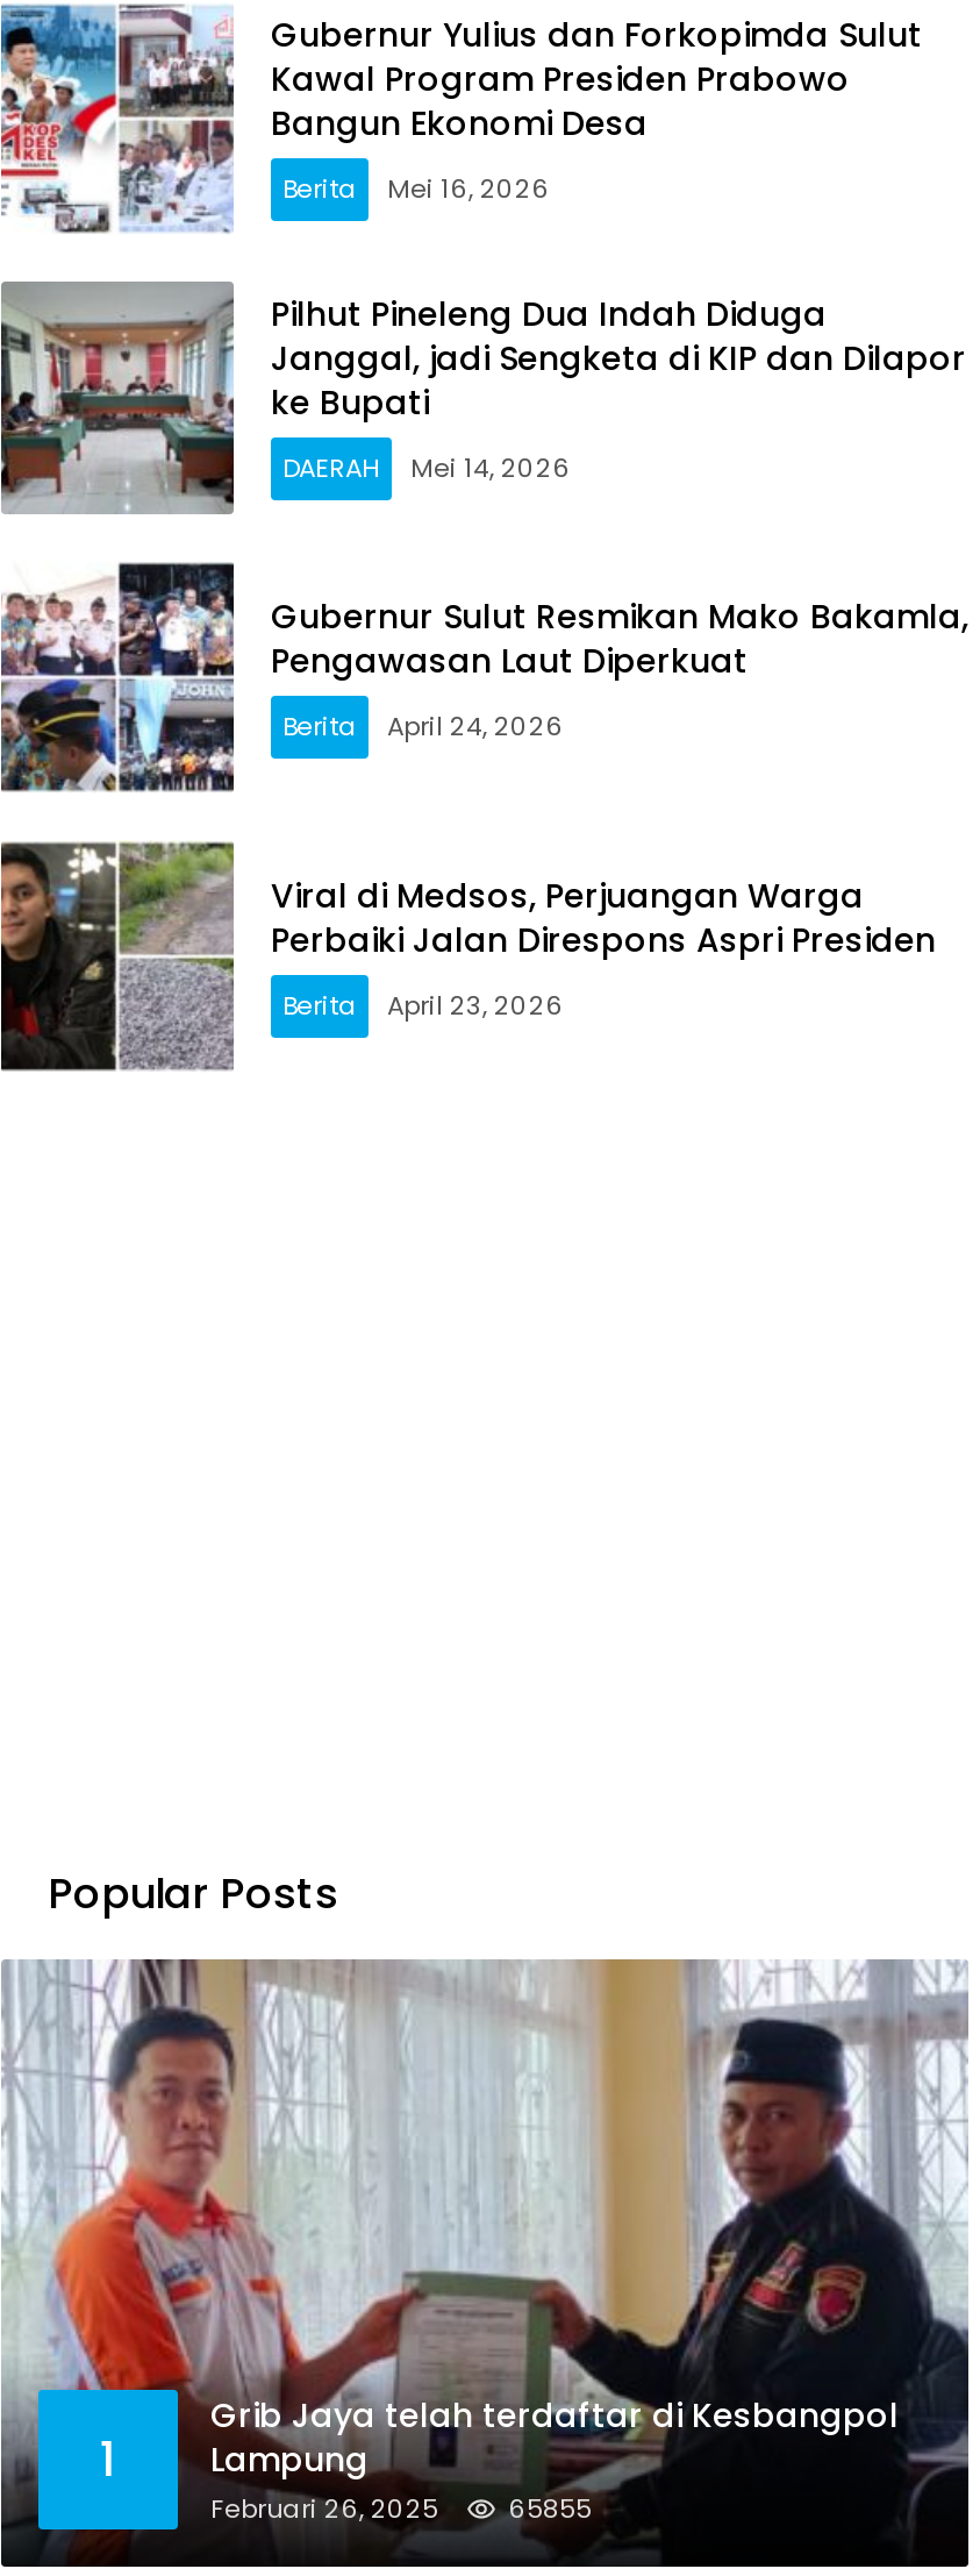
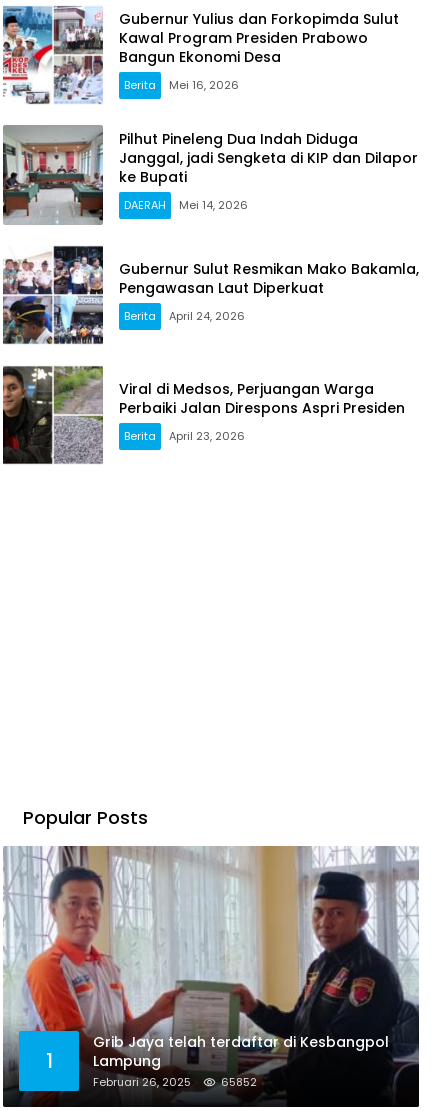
- Februari 26, 2025 65855
+ Februari 26, 2025 65852
